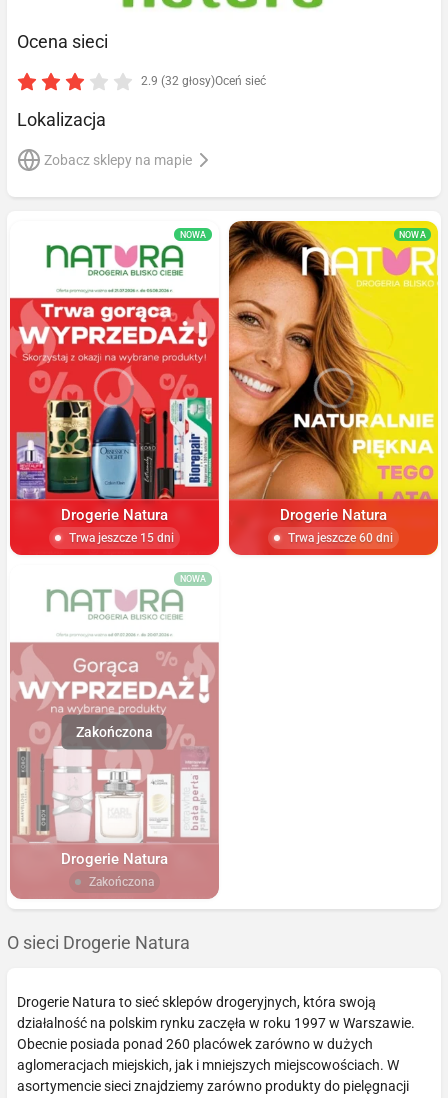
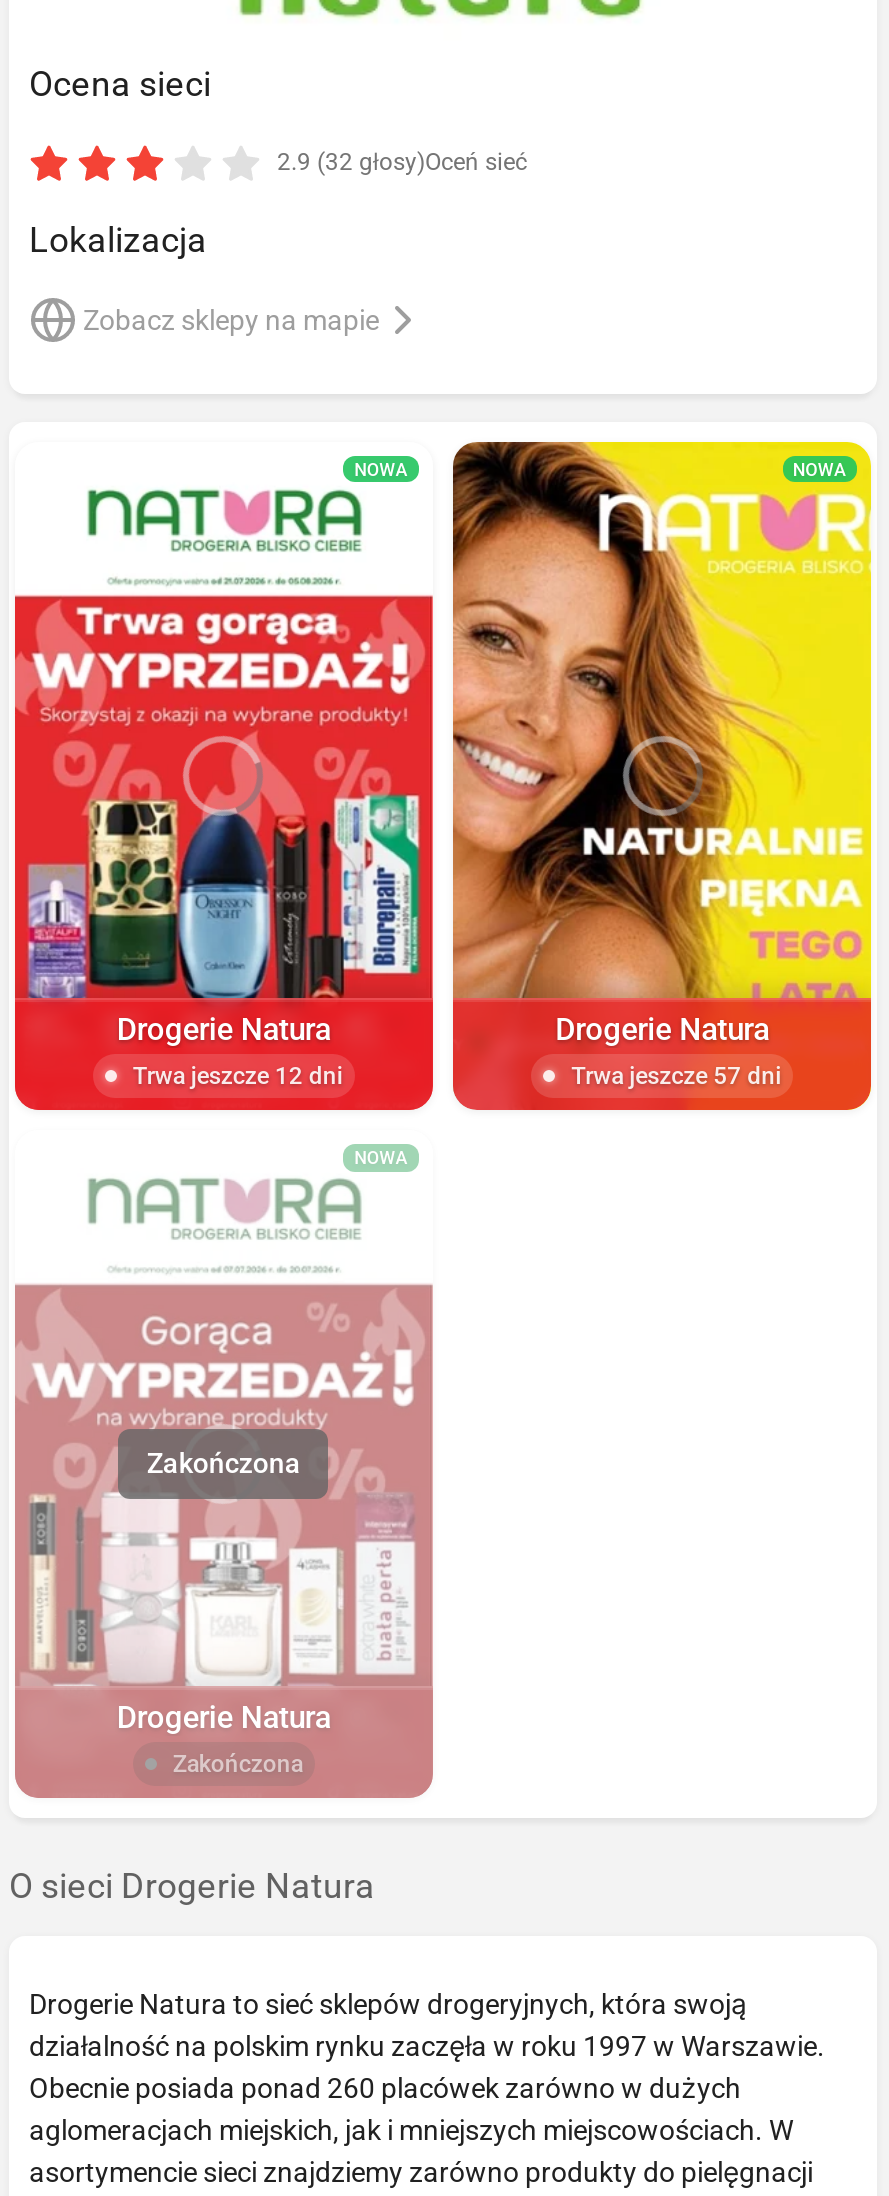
- Trwa jeszcze 15 dni
+ Trwa jeszcze 12 dni

- Trwa jeszcze 60 dni
+ Trwa jeszcze 57 dni
